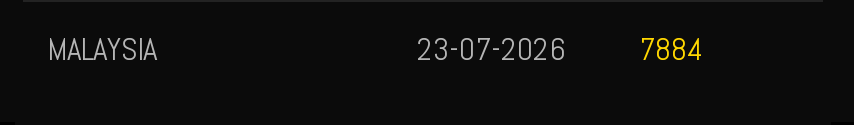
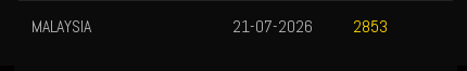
- 23-07-2026
+ 21-07-2026

- 7884
+ 2853
